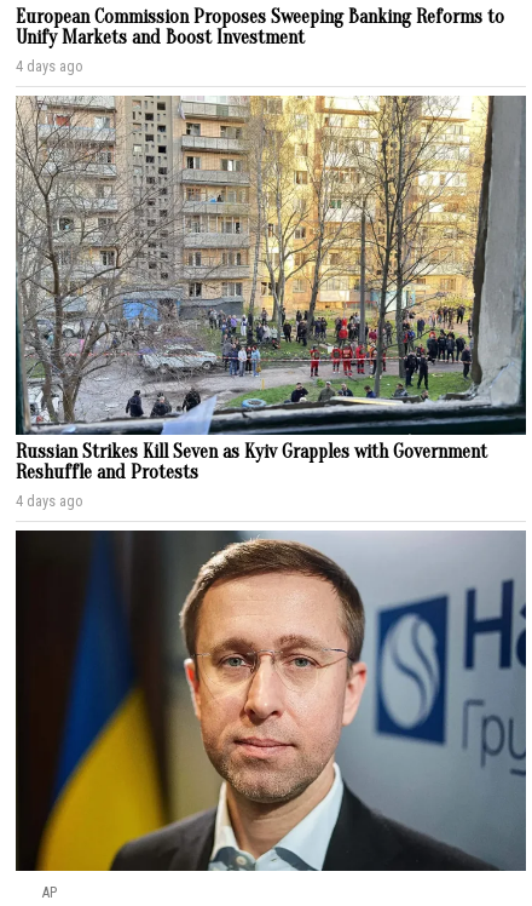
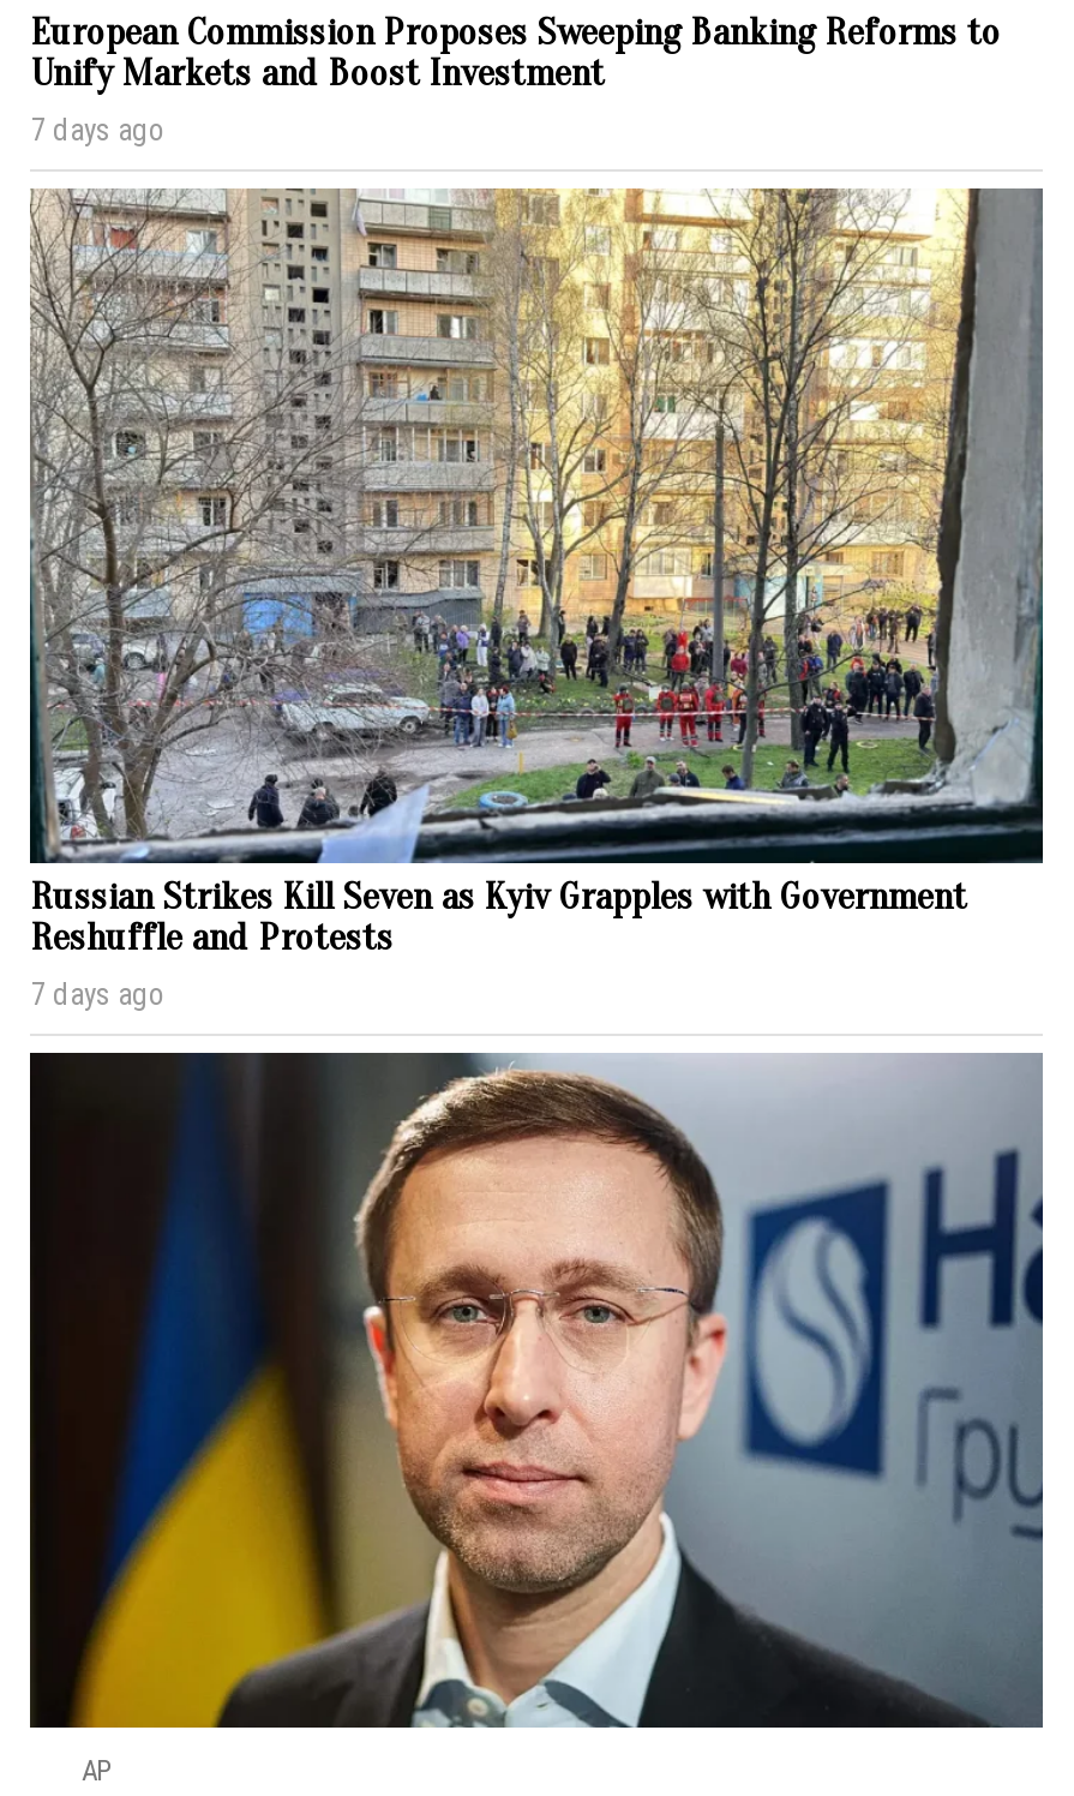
- 4 days ago
+ 7 days ago

- 4 days ago
+ 7 days ago
